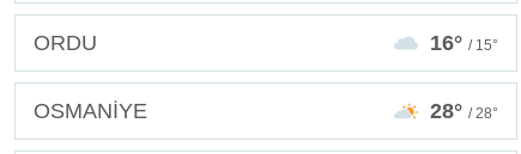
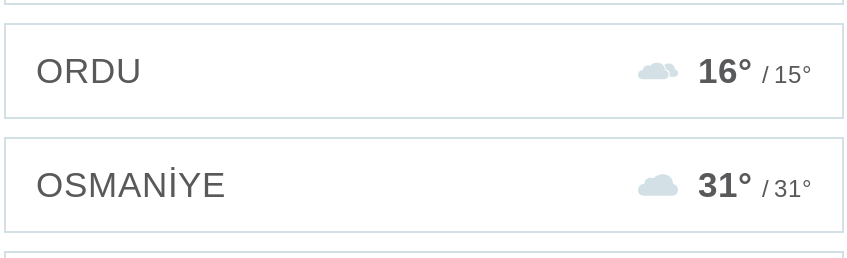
- 28° / 28°
+ 31° / 31°
